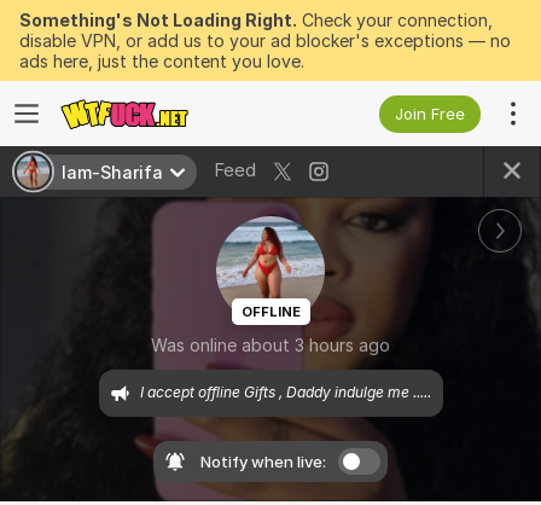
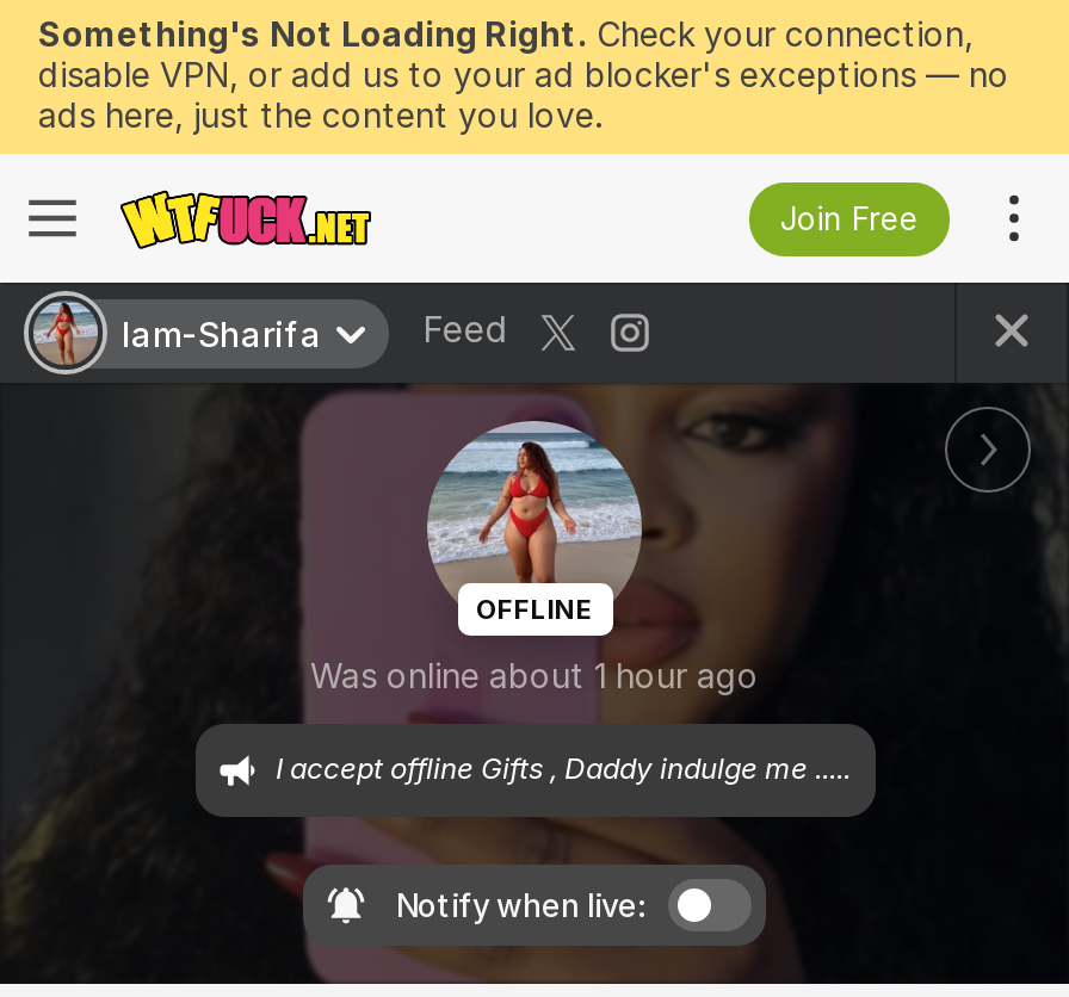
- Was online about 3 hours ago
+ Was online about 1 hour ago
